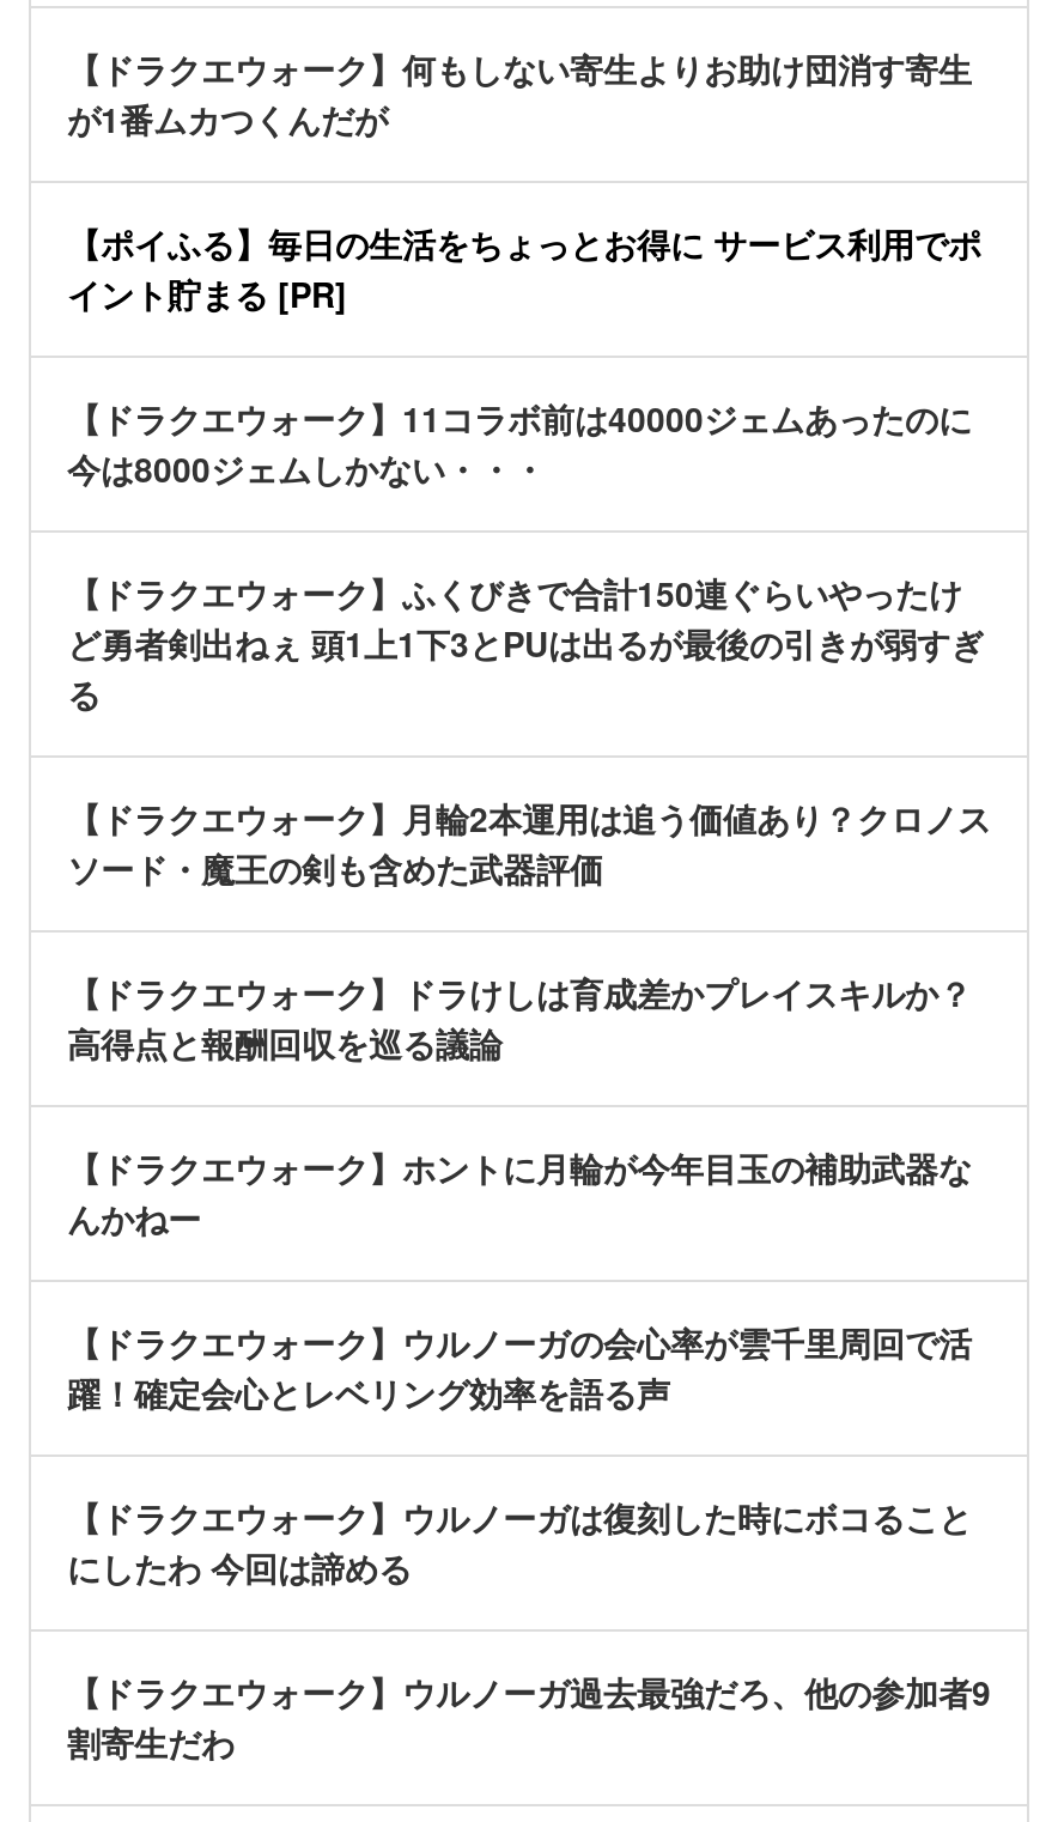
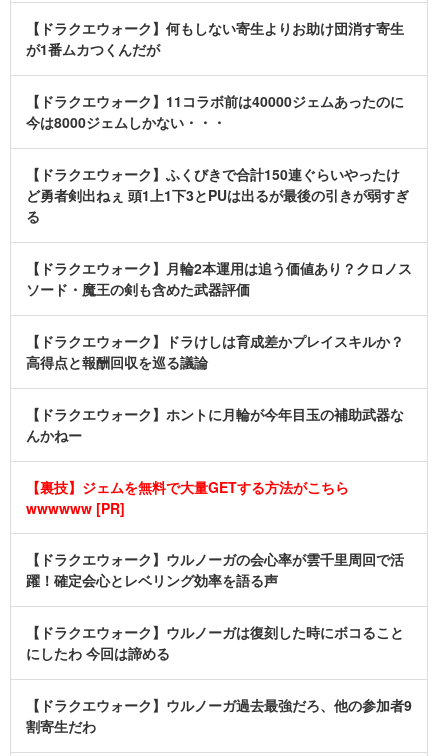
- 【ポイふる】毎日の生活をちょっとお得に サービス利用でポ
- イント貯まる [PR]

moved up: 【ドラクエウォーク】11コラボ前は40000ジェムあったのに | 今は8000ジェムしかない・・・ | 【ドラクエウォーク】ふくびきで合計150連ぐらいやったけ | ... | 【ドラクエウォーク】ホントに月輪が今年目玉の補助武器な | んかねー

+ 【裏技】ジェムを無料で大量GETする方法がこちら
+ wwwwww [PR]
